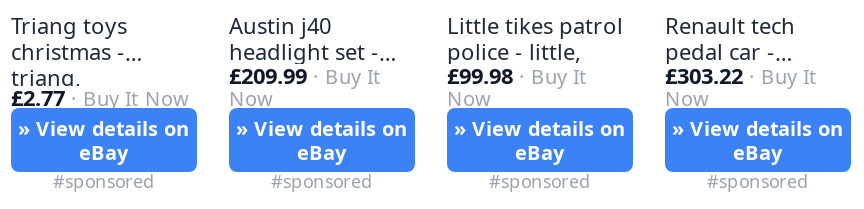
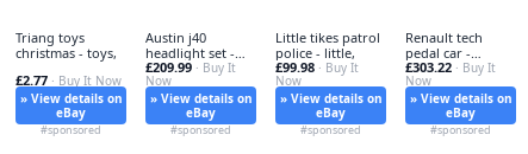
- christmas -
- triang,
+ christmas - toys,
